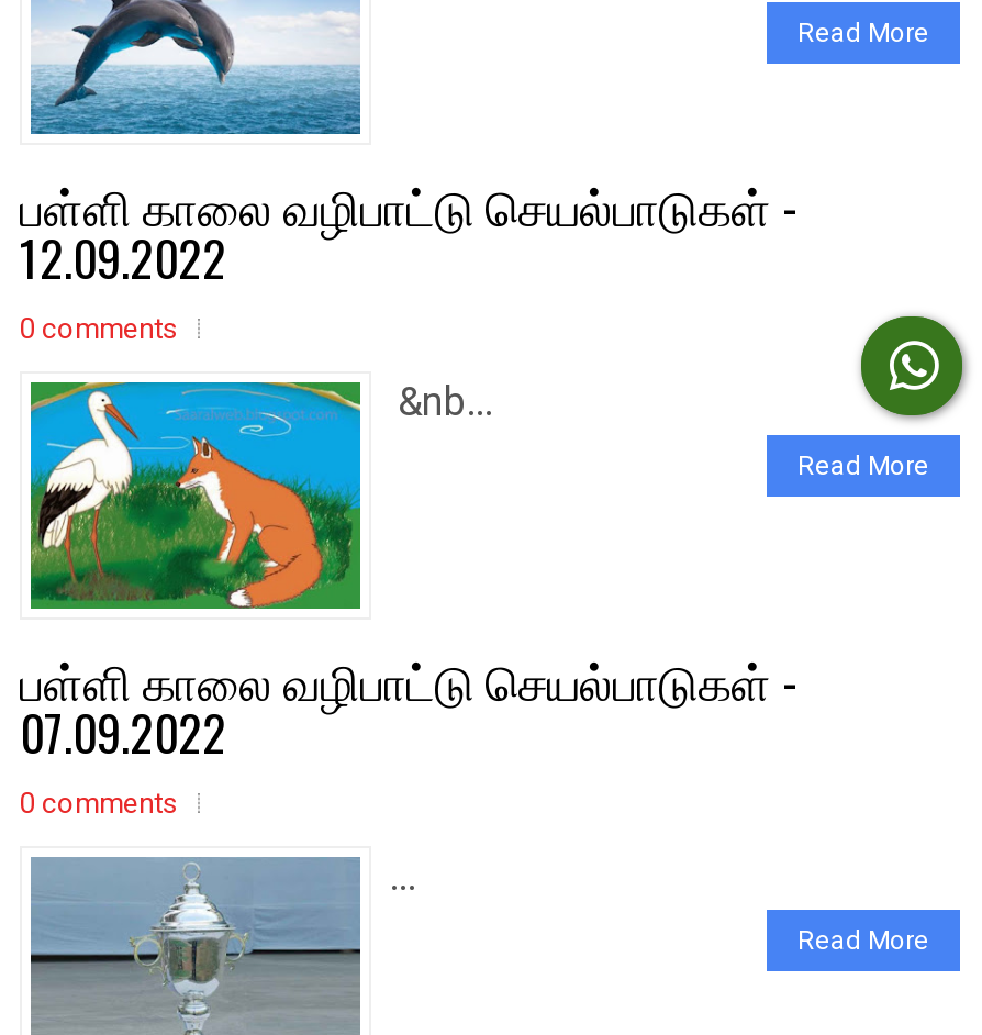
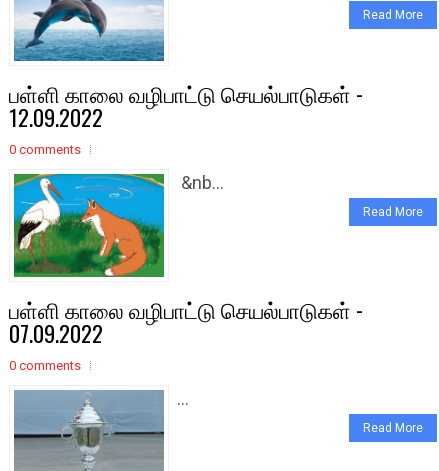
- [image]
